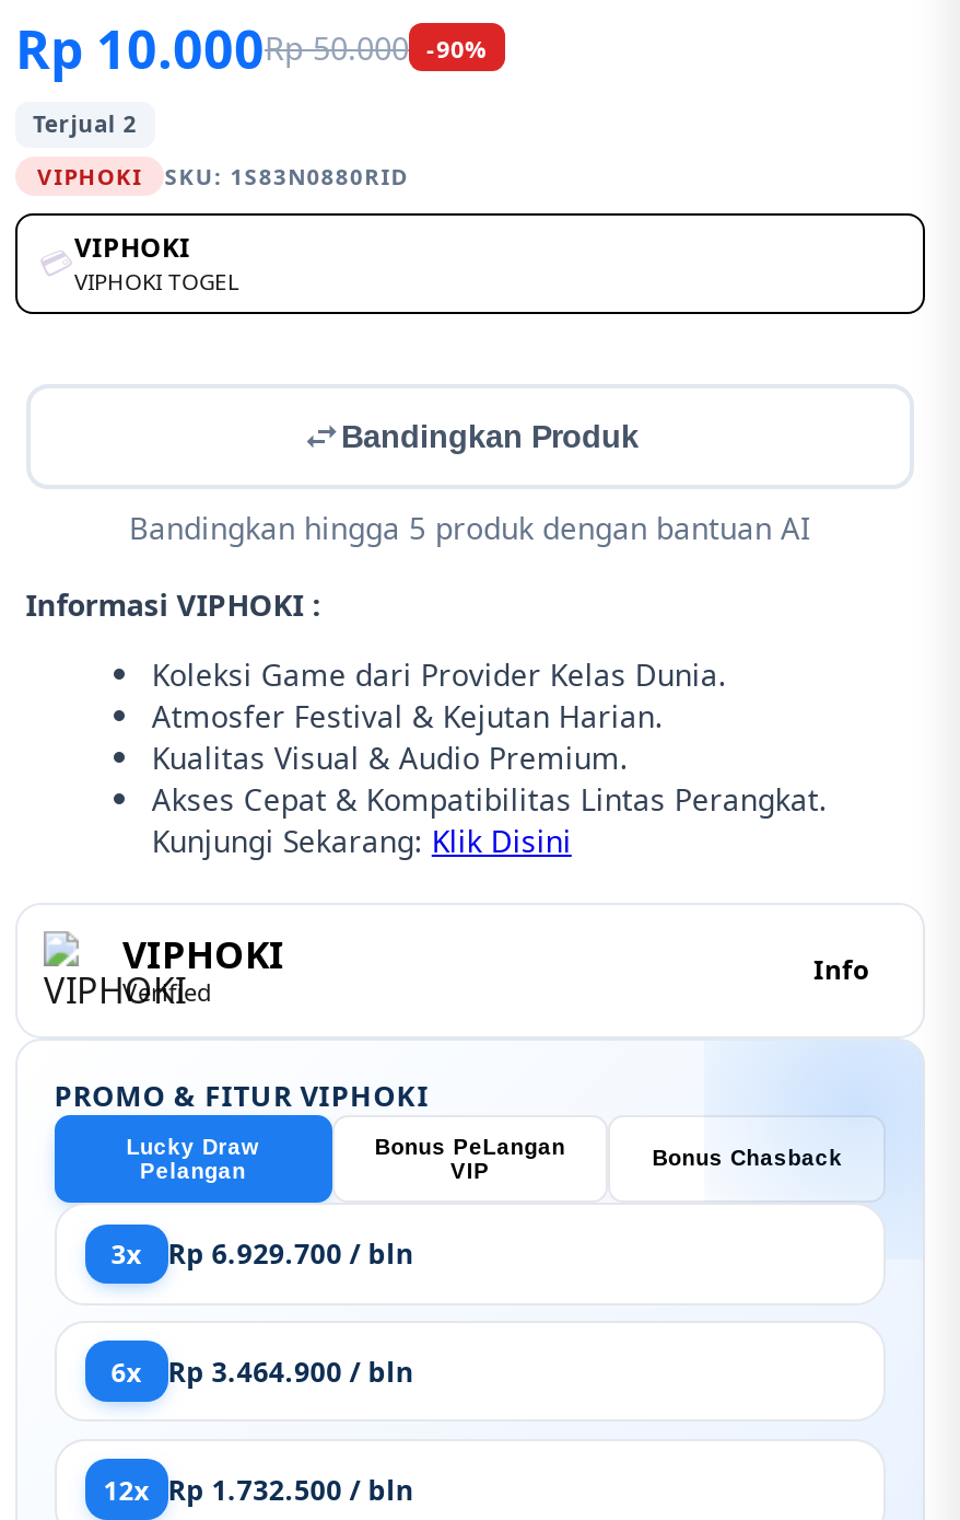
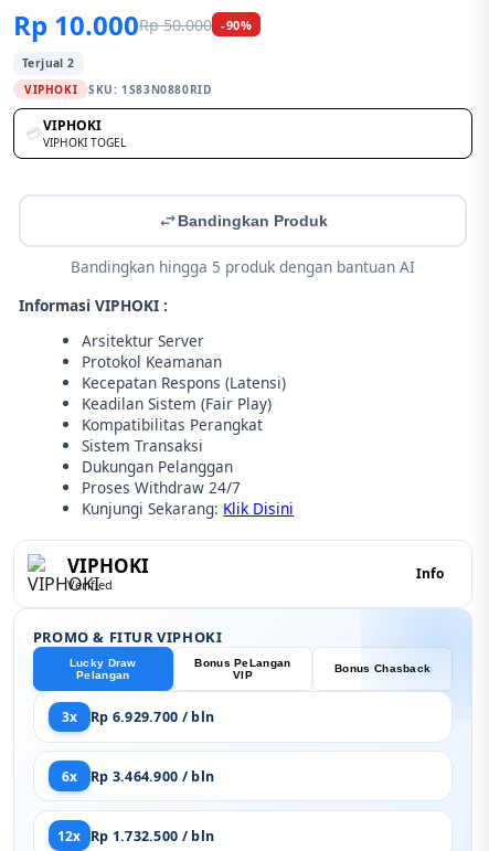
- Koleksi Game dari Provider Kelas Dunia.
- Atmosfer Festival & Kejutan Harian.
- Kualitas Visual & Audio Premium.
- Akses Cepat & Kompatibilitas Lintas Perangkat.
+ Arsitektur Server
+ Protokol Keamanan
+ Kecepatan Respons (Latensi)
+ Keadilan Sistem (Fair Play)
+ Kompatibilitas Perangkat
+ Sistem Transaksi
+ Dukungan Pelanggan
+ Proses Withdraw 24/7
